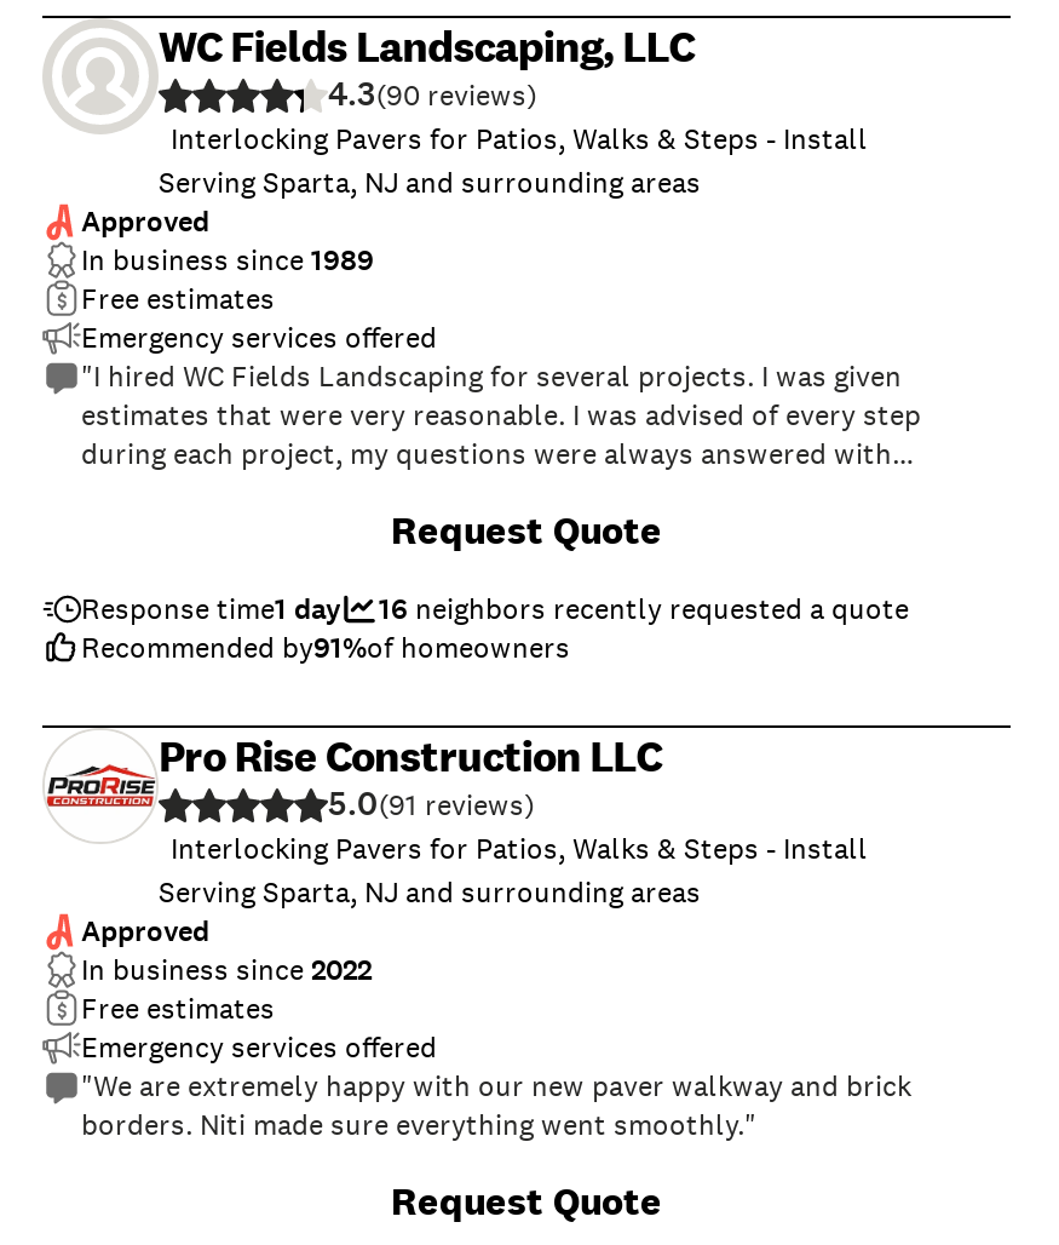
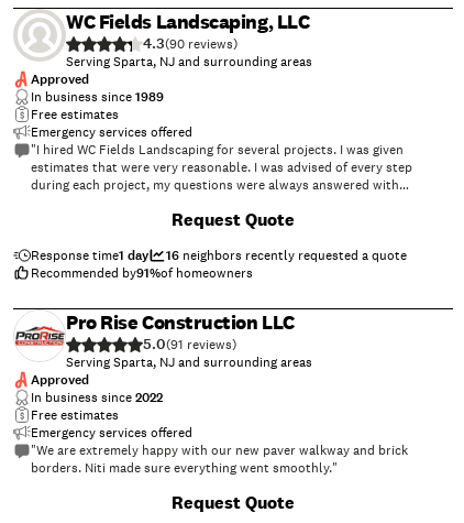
- Interlocking Pavers for Patios, Walks & Steps - Install

- Interlocking Pavers for Patios, Walks & Steps - Install
